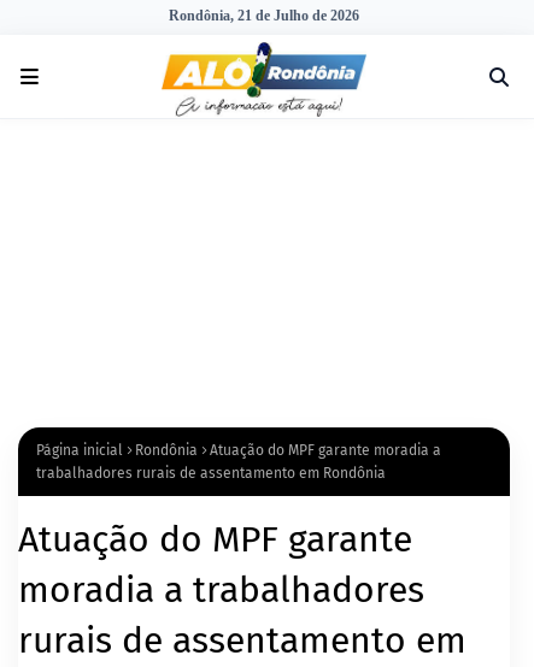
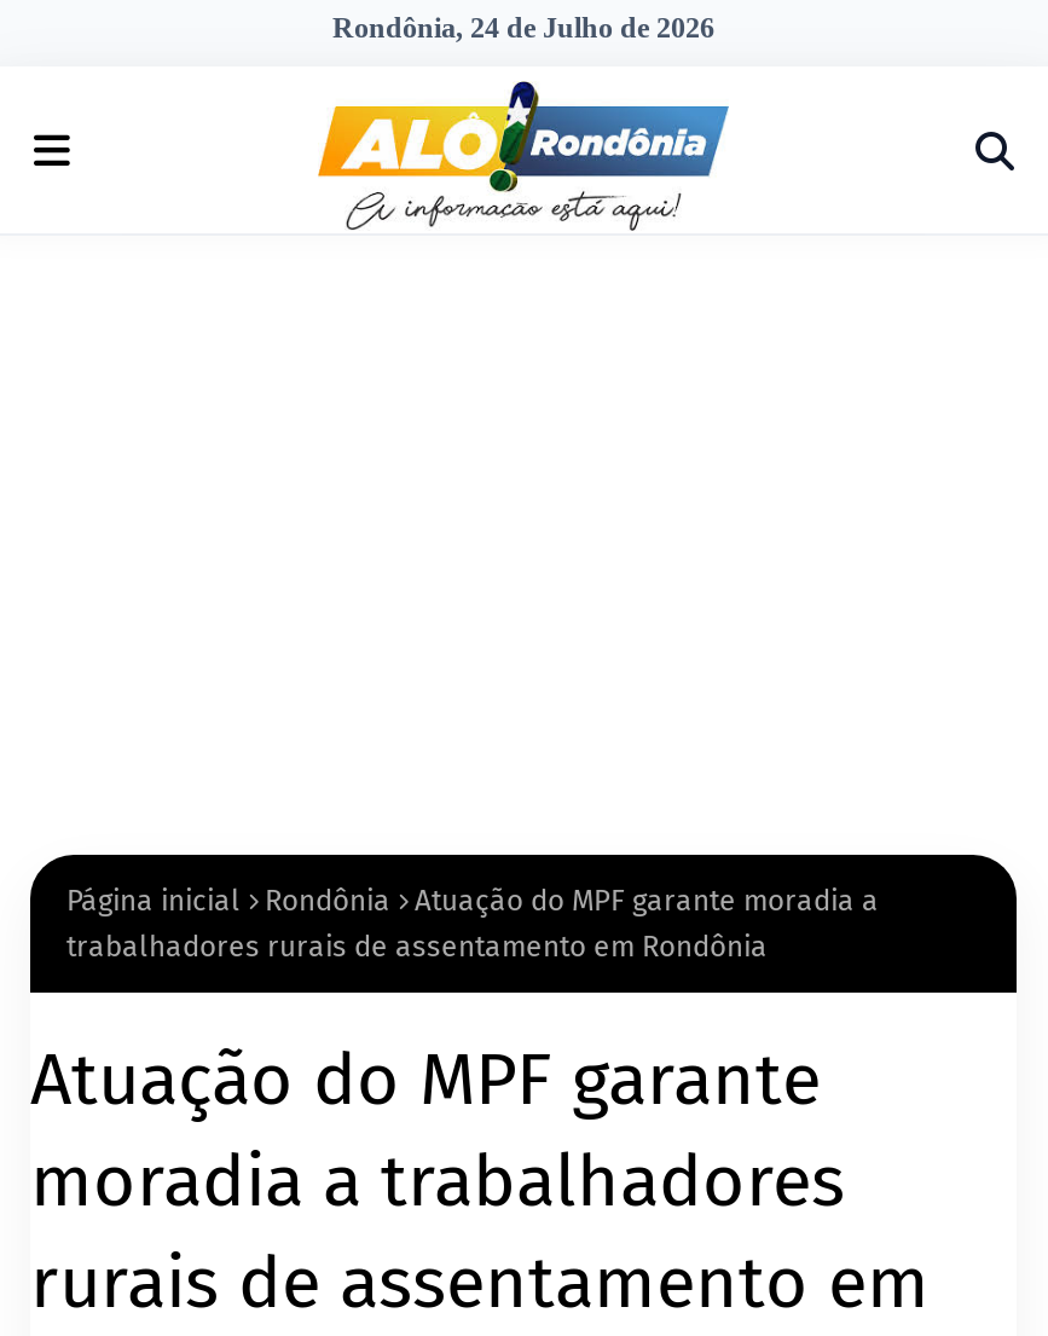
- Rondônia, 21 de Julho de 2026
+ Rondônia, 24 de Julho de 2026
